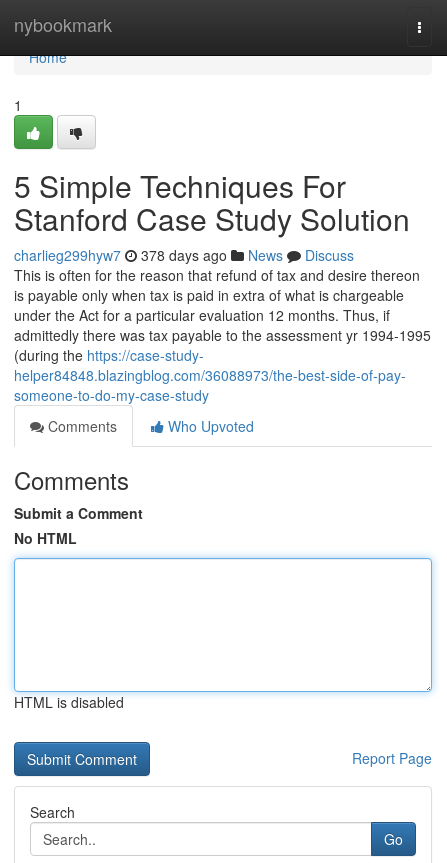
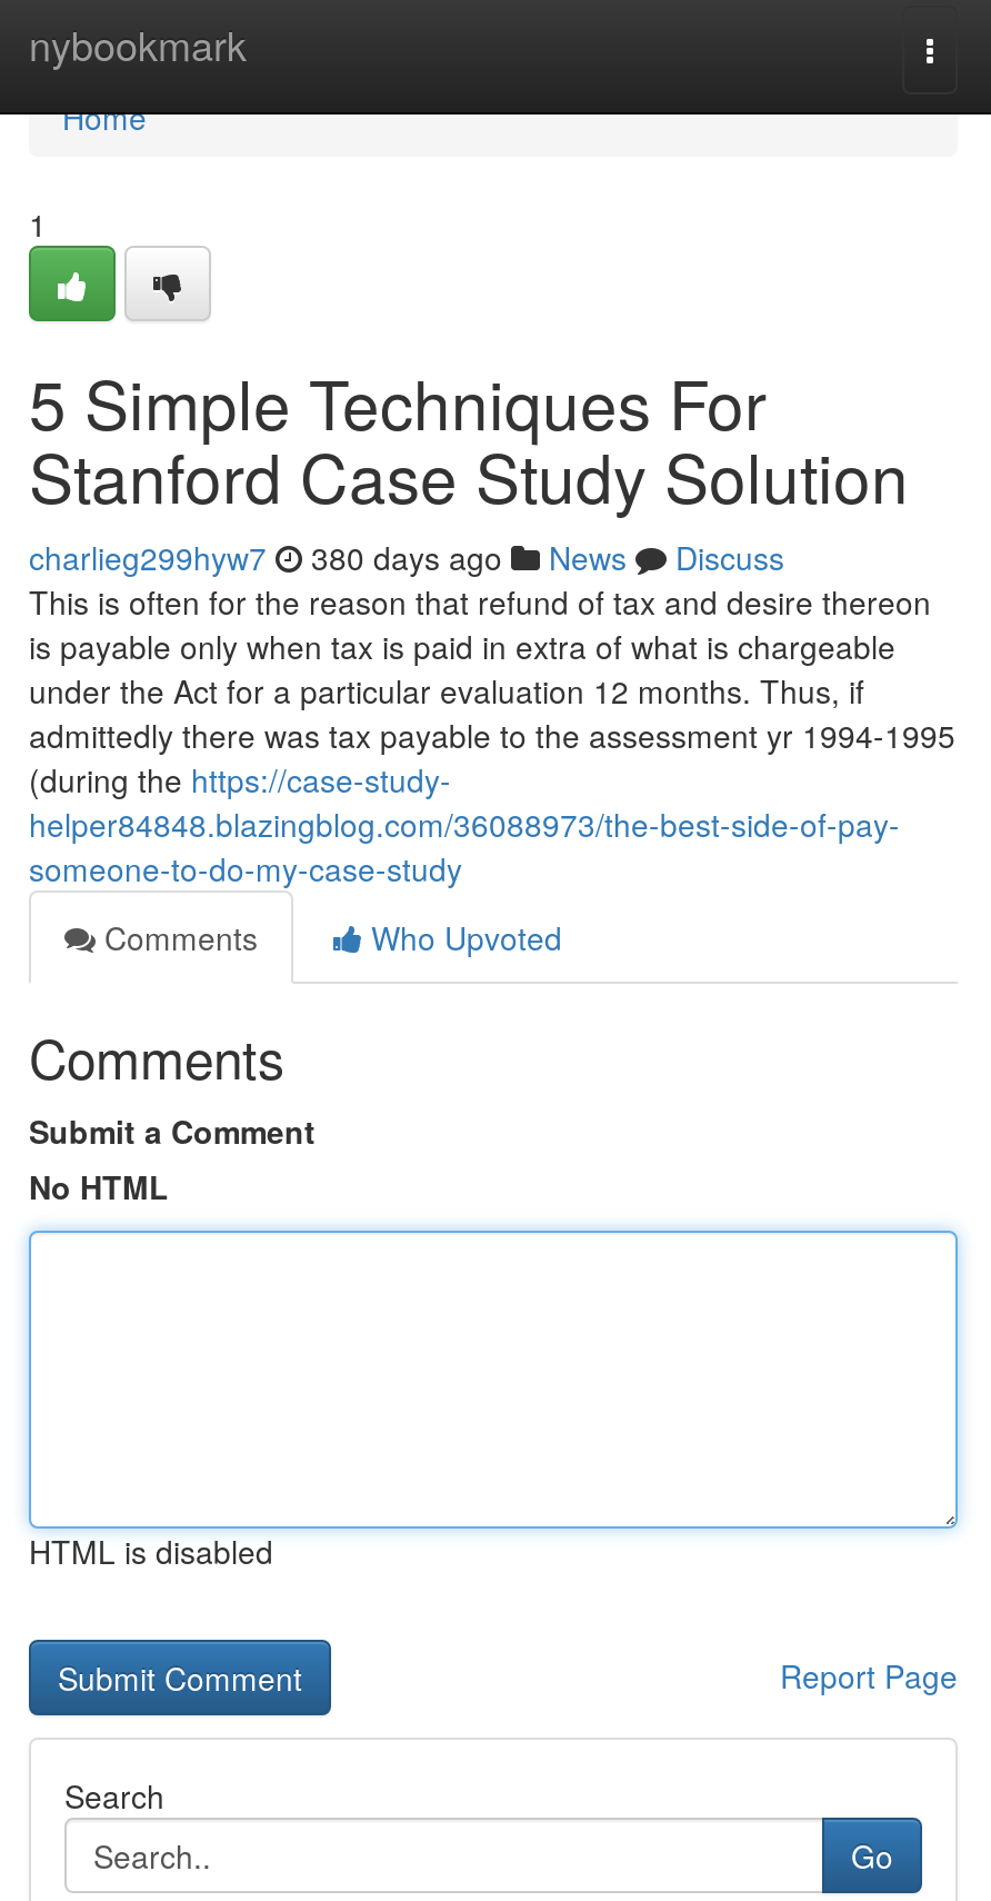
- charlieg299hyw7 378 days ago News Discuss
+ charlieg299hyw7 380 days ago News Discuss
